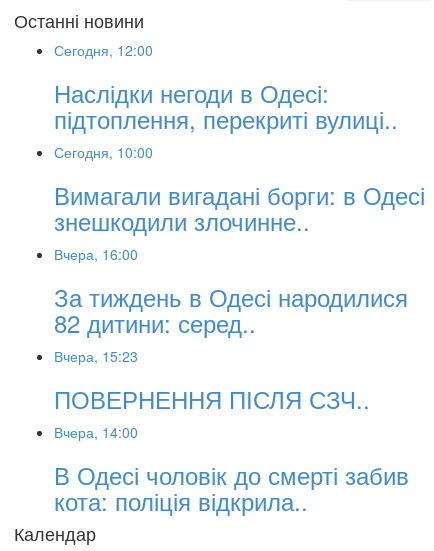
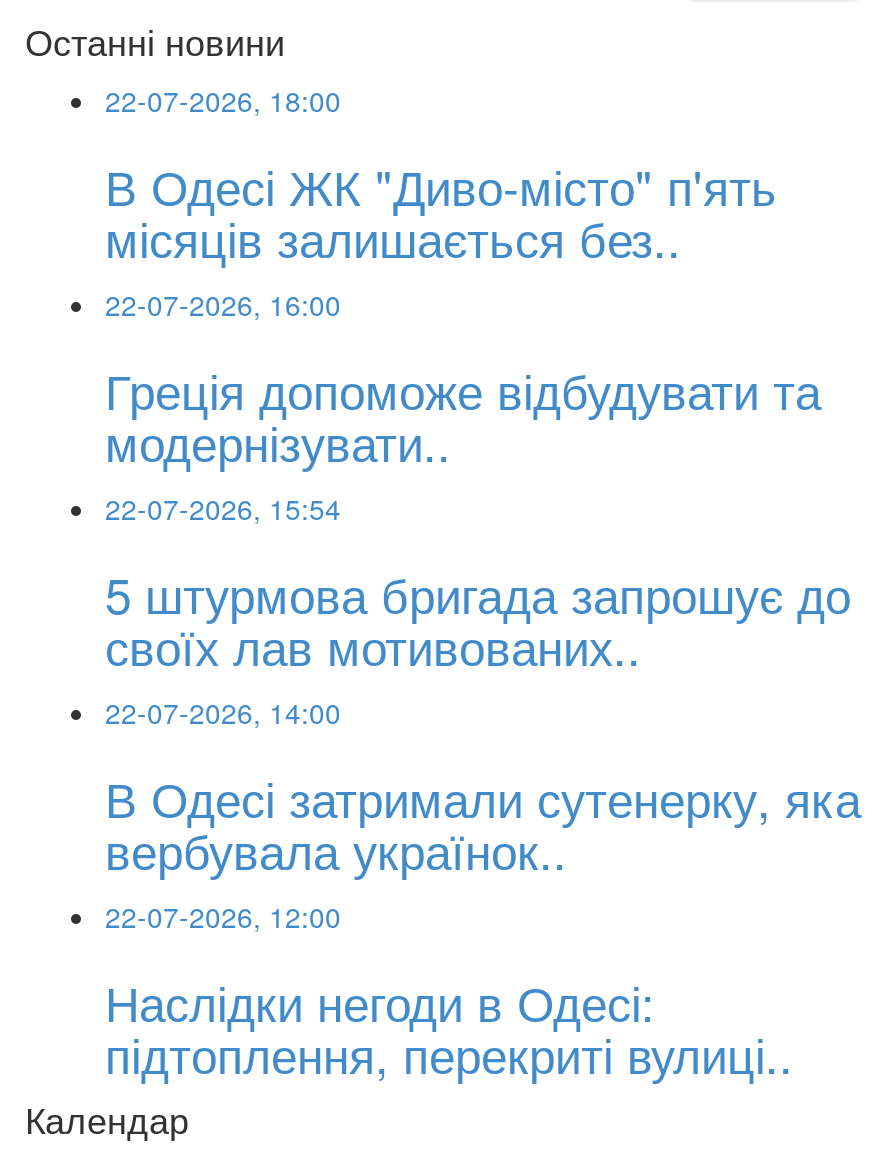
- Сегодня, 12:00
+ 22-07-2026, 18:00
+ В Одесі ЖК "Диво-місто" п'ять
+ місяців залишається без..
+ 22-07-2026, 16:00
+ Греція допоможе відбудувати та
+ модернізувати..
+ 22-07-2026, 15:54
+ 5 штурмова бригада запрошує до
+ своїх лав мотивованих..
+ 22-07-2026, 14:00
+ В Одесі затримали сутенерку, яка
+ вербувала українок..
+ 22-07-2026, 12:00

moved down: Наслідки негоди в Одесі: | підтоплення, перекриті вулиці..

- Сегодня, 10:00
- Вимагали вигадані борги: в Одесі
- знешкодили злочинне..
- Вчера, 16:00
- За тиждень в Одесі народилися
- 82 дитини: серед..
- Вчера, 15:23
- ПОВЕРНЕННЯ ПІСЛЯ СЗЧ..
- Вчера, 14:00
- В Одесі чоловік до смерті забив
- кота: поліція відкрила..
